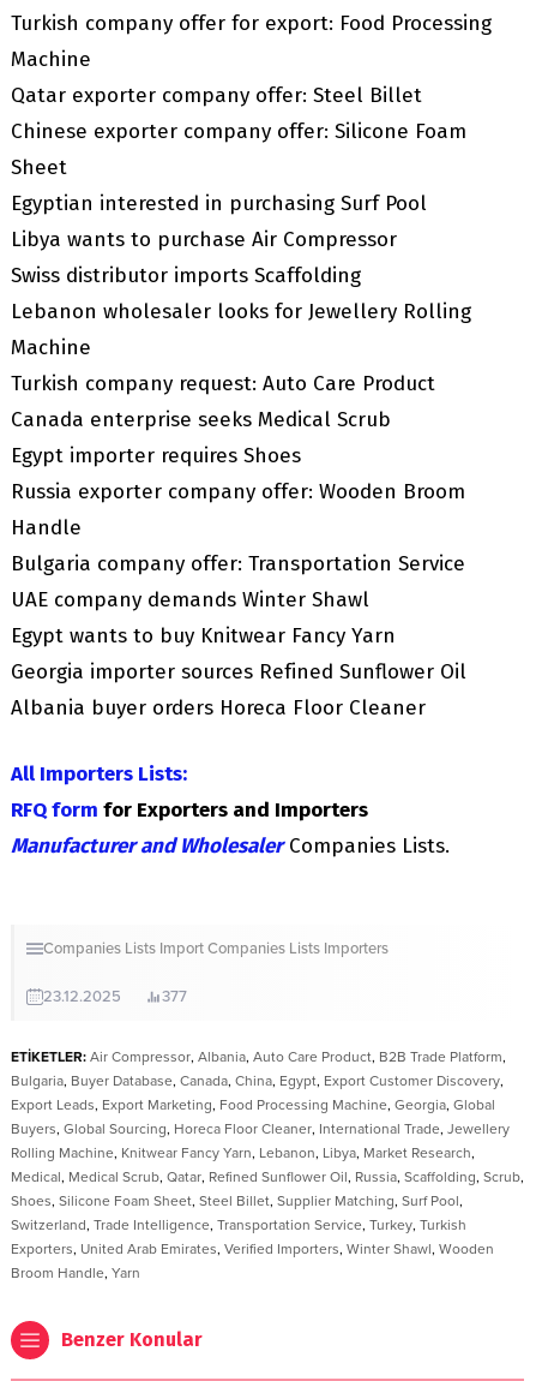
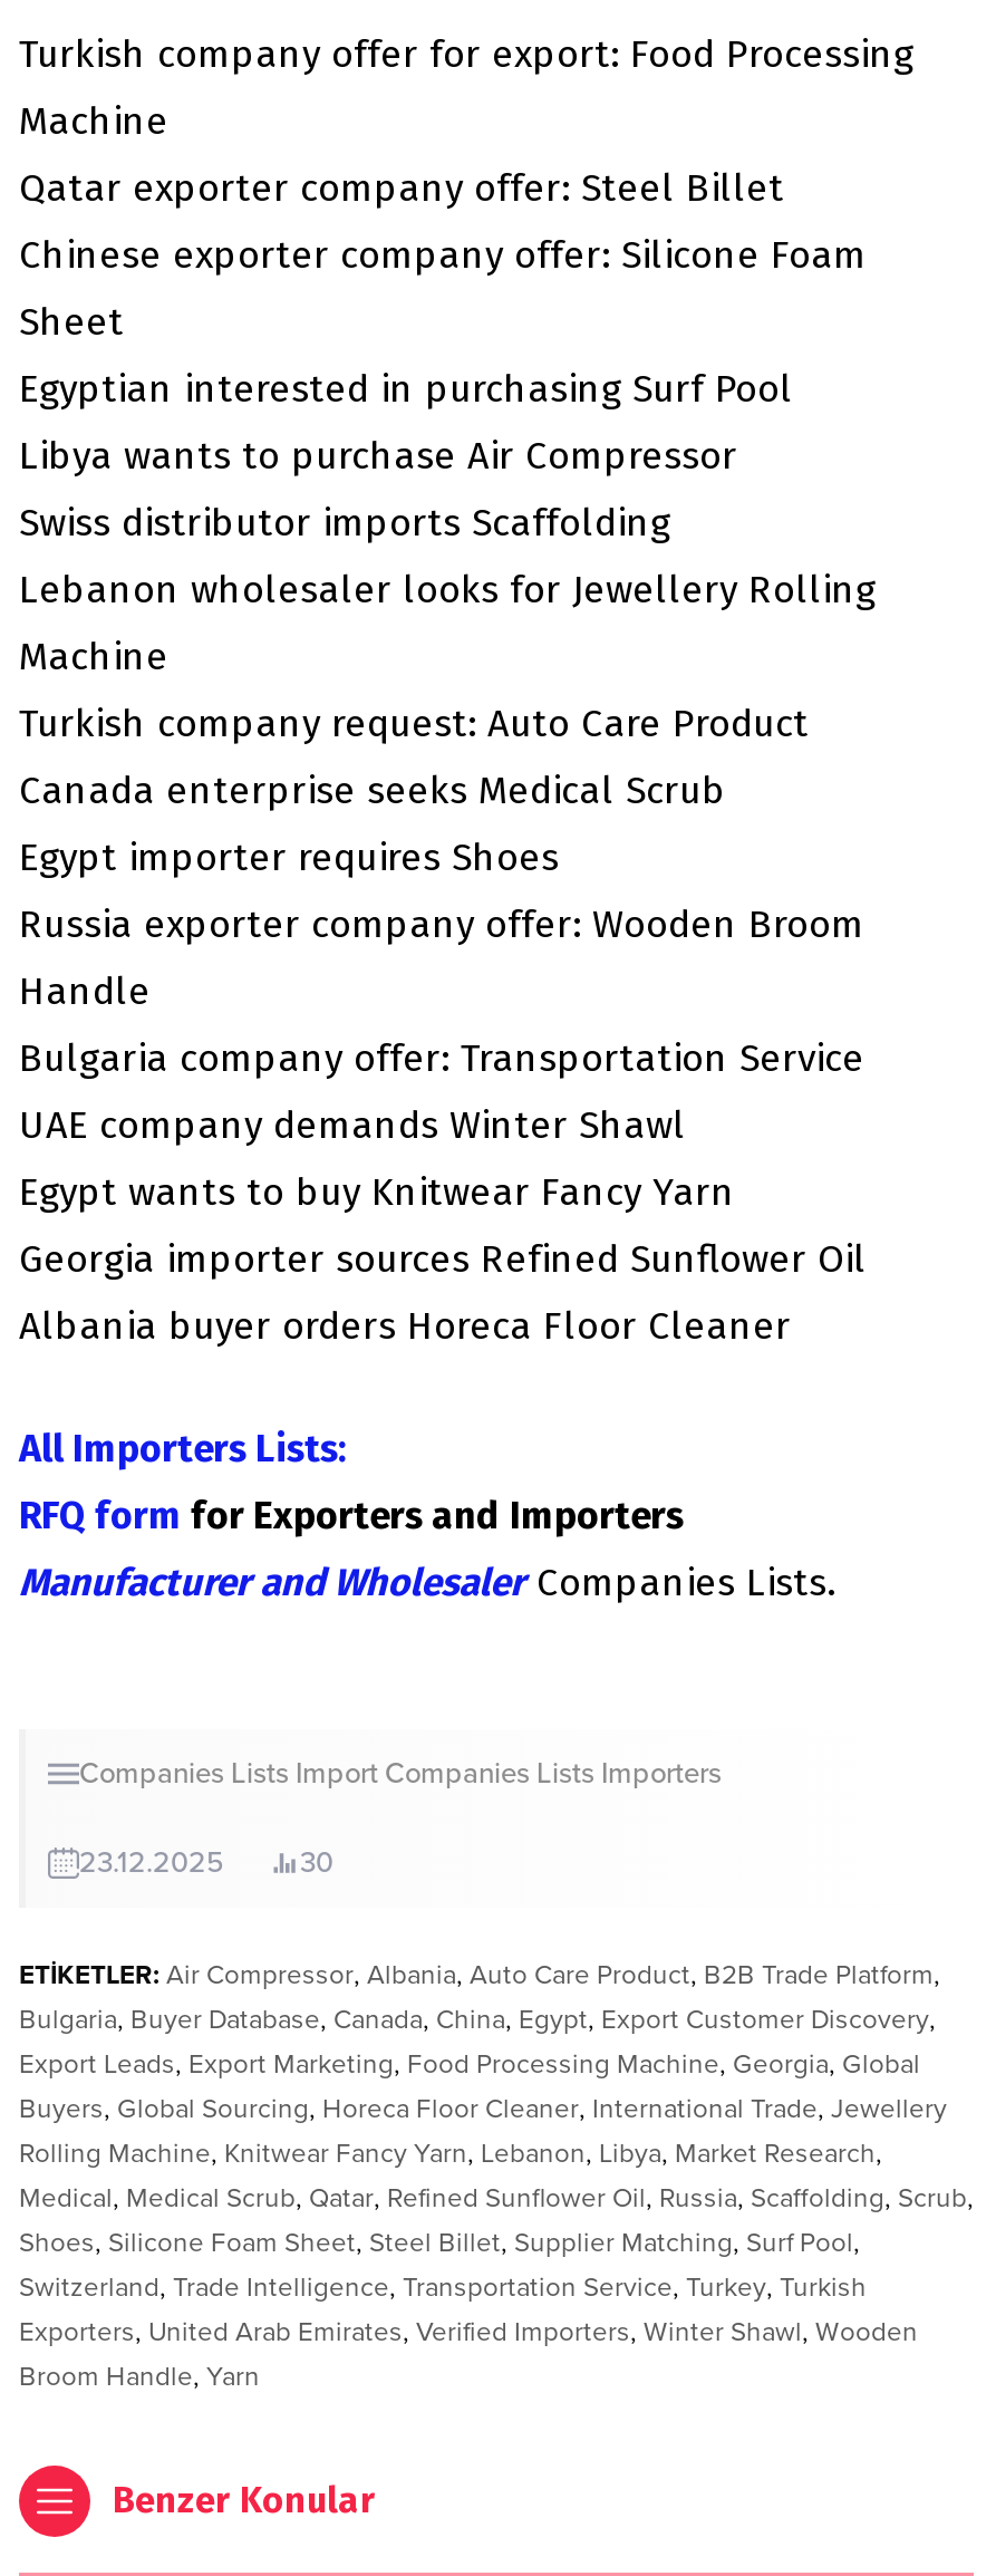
- 377
+ 30
